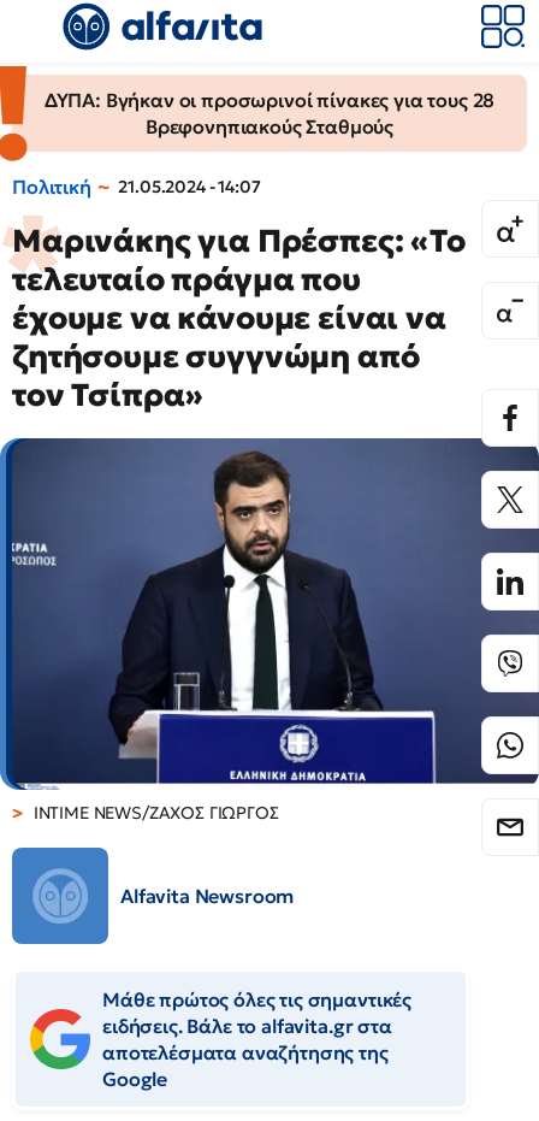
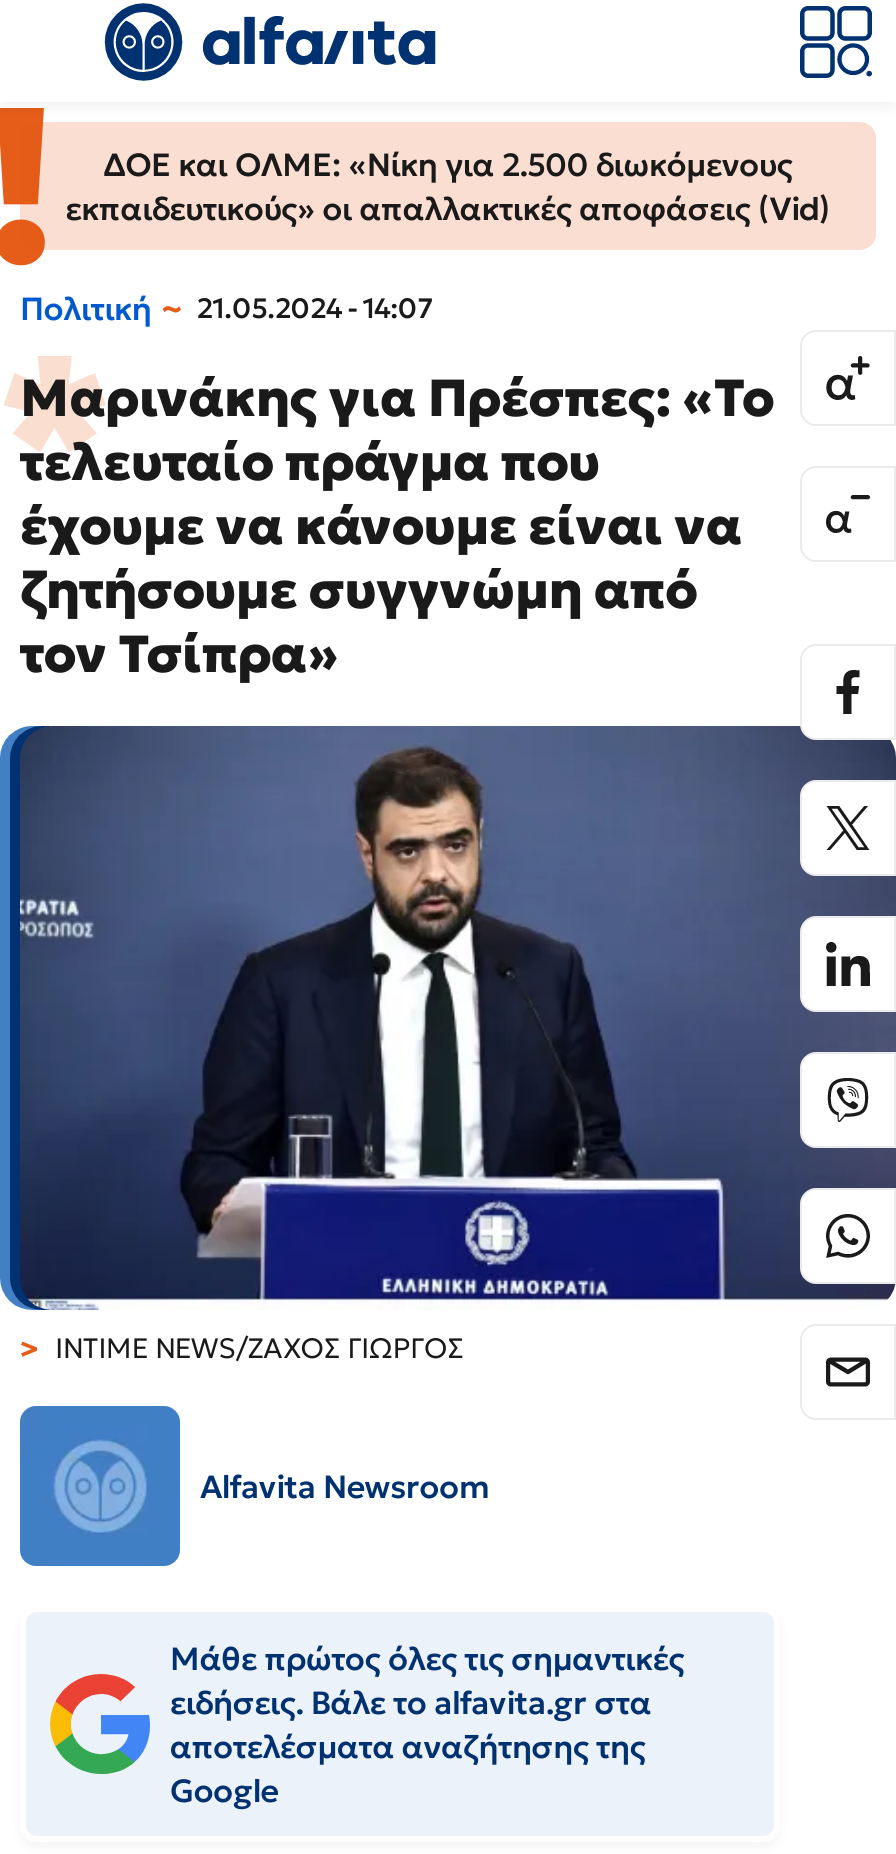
- ΔΥΠΑ: Βγήκαν οι προσωρινοί πίνακες για τους 28
- Βρεφονηπιακούς Σταθμούς
+ ΔΟΕ και ΟΛΜΕ: «Νίκη για 2.500 διωκόμενους
+ εκπαιδευτικούς» οι απαλλακτικές αποφάσεις (Vid)
